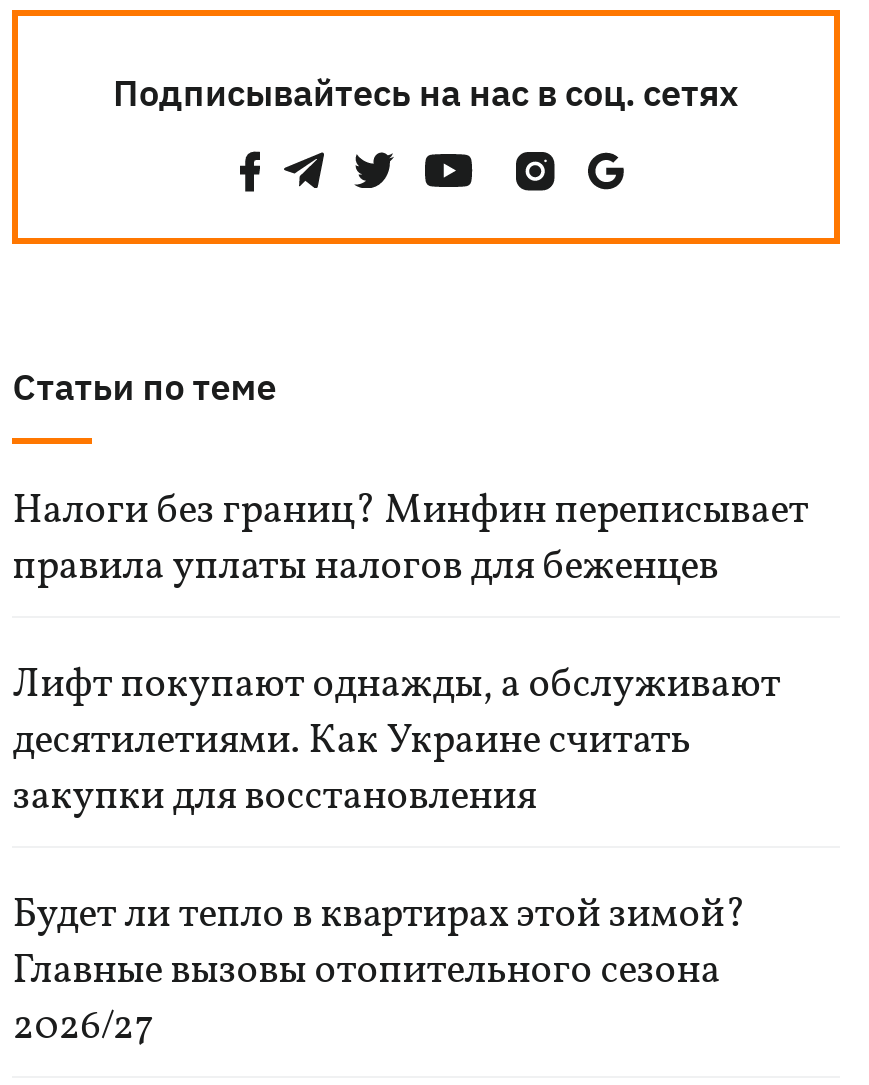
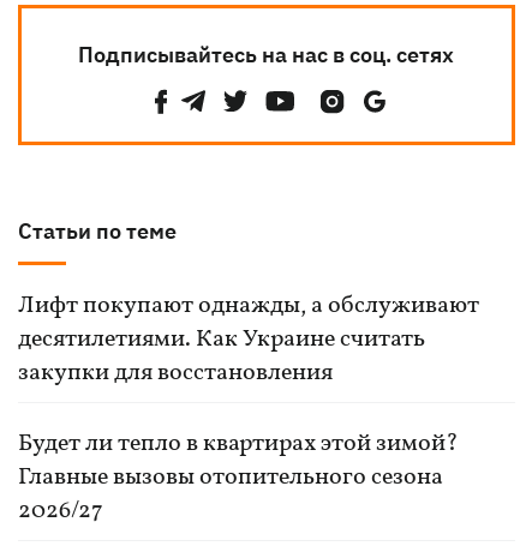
- Налоги без границ? Минфин переписывает
- правила уплаты налогов для беженцев
